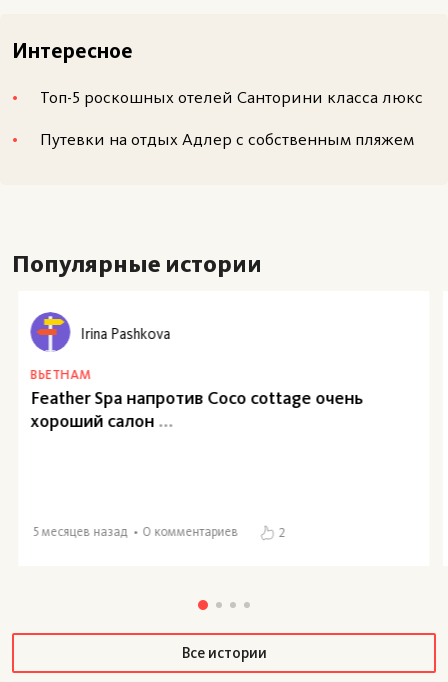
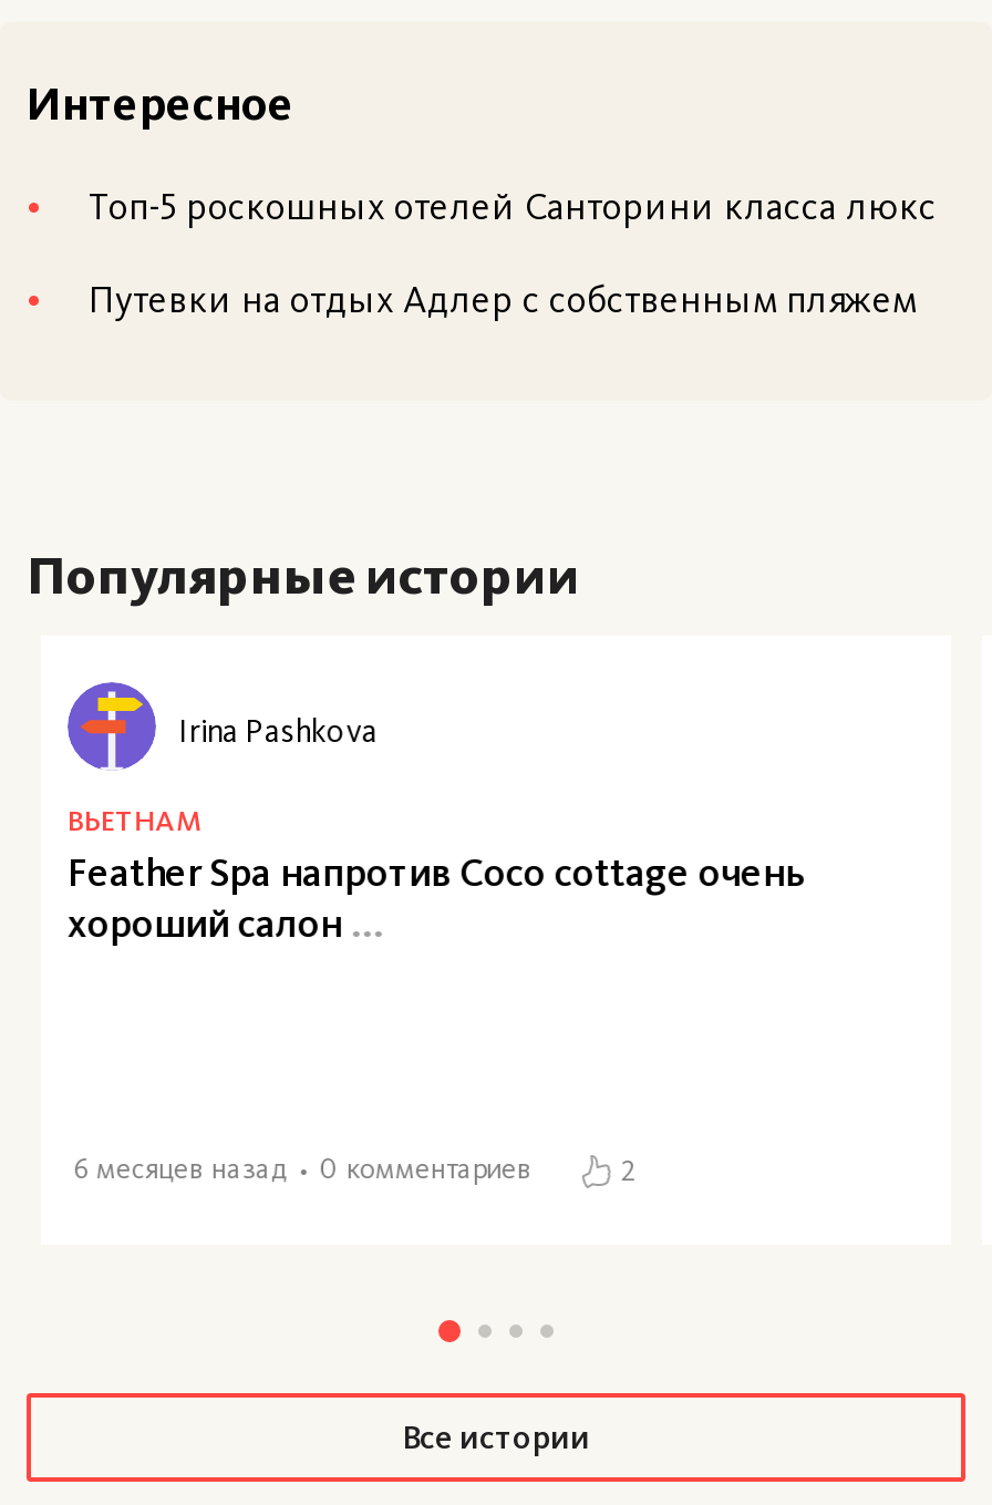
- 5 месяцев назад
+ 6 месяцев назад
